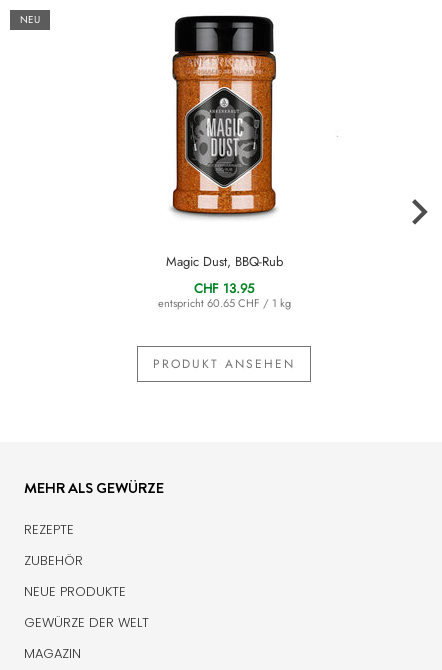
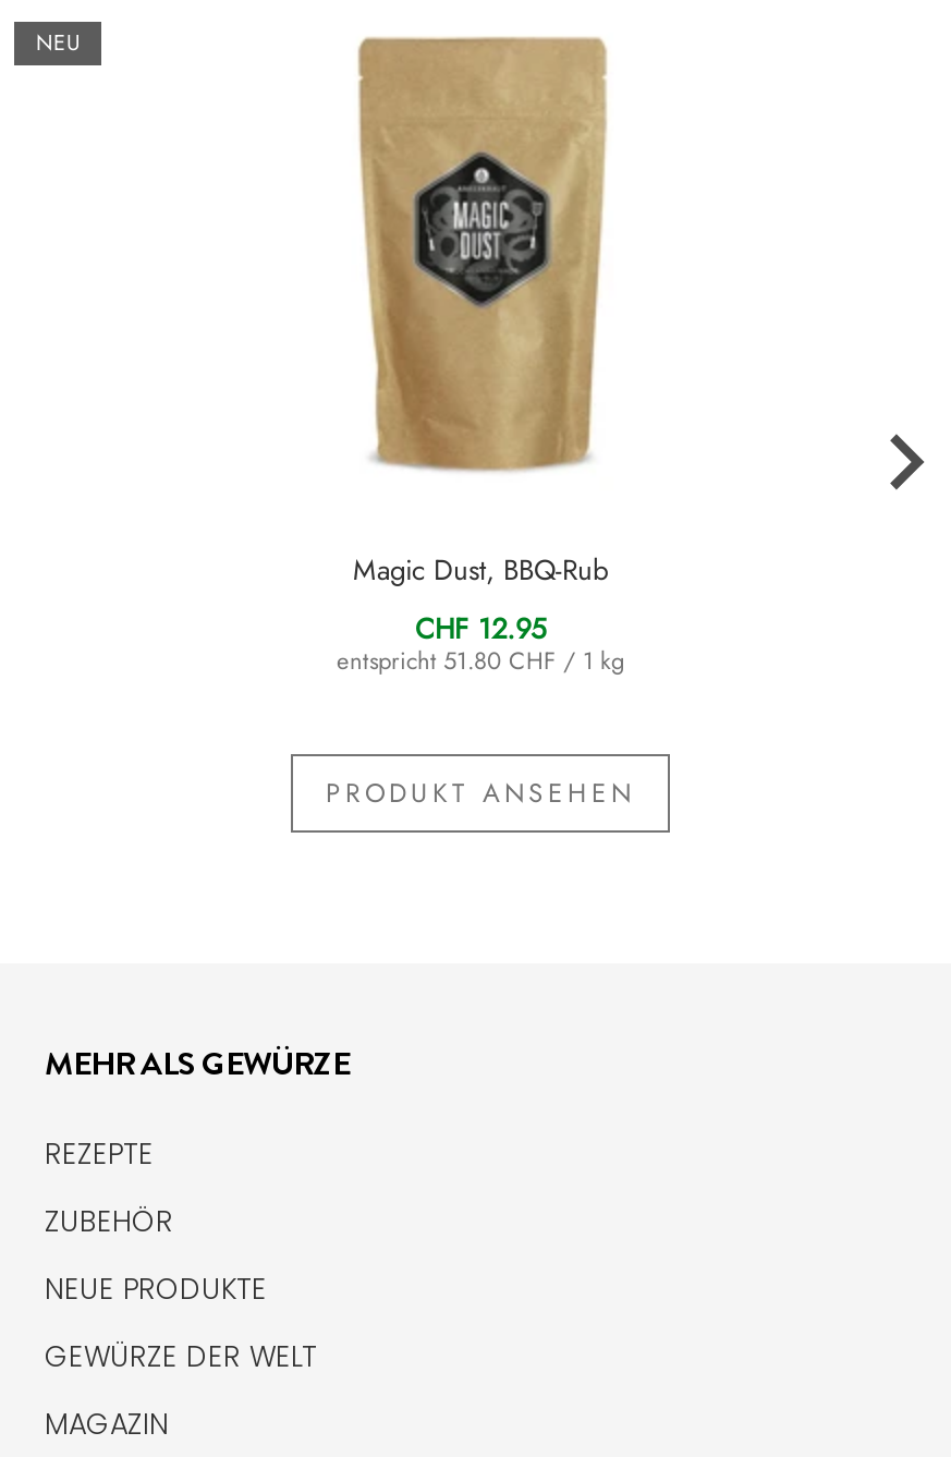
- [image]
+ [image]

- CHF 13.95
+ CHF 12.95

- entspricht 60.65 CHF / 1 kg
+ entspricht 51.80 CHF / 1 kg
